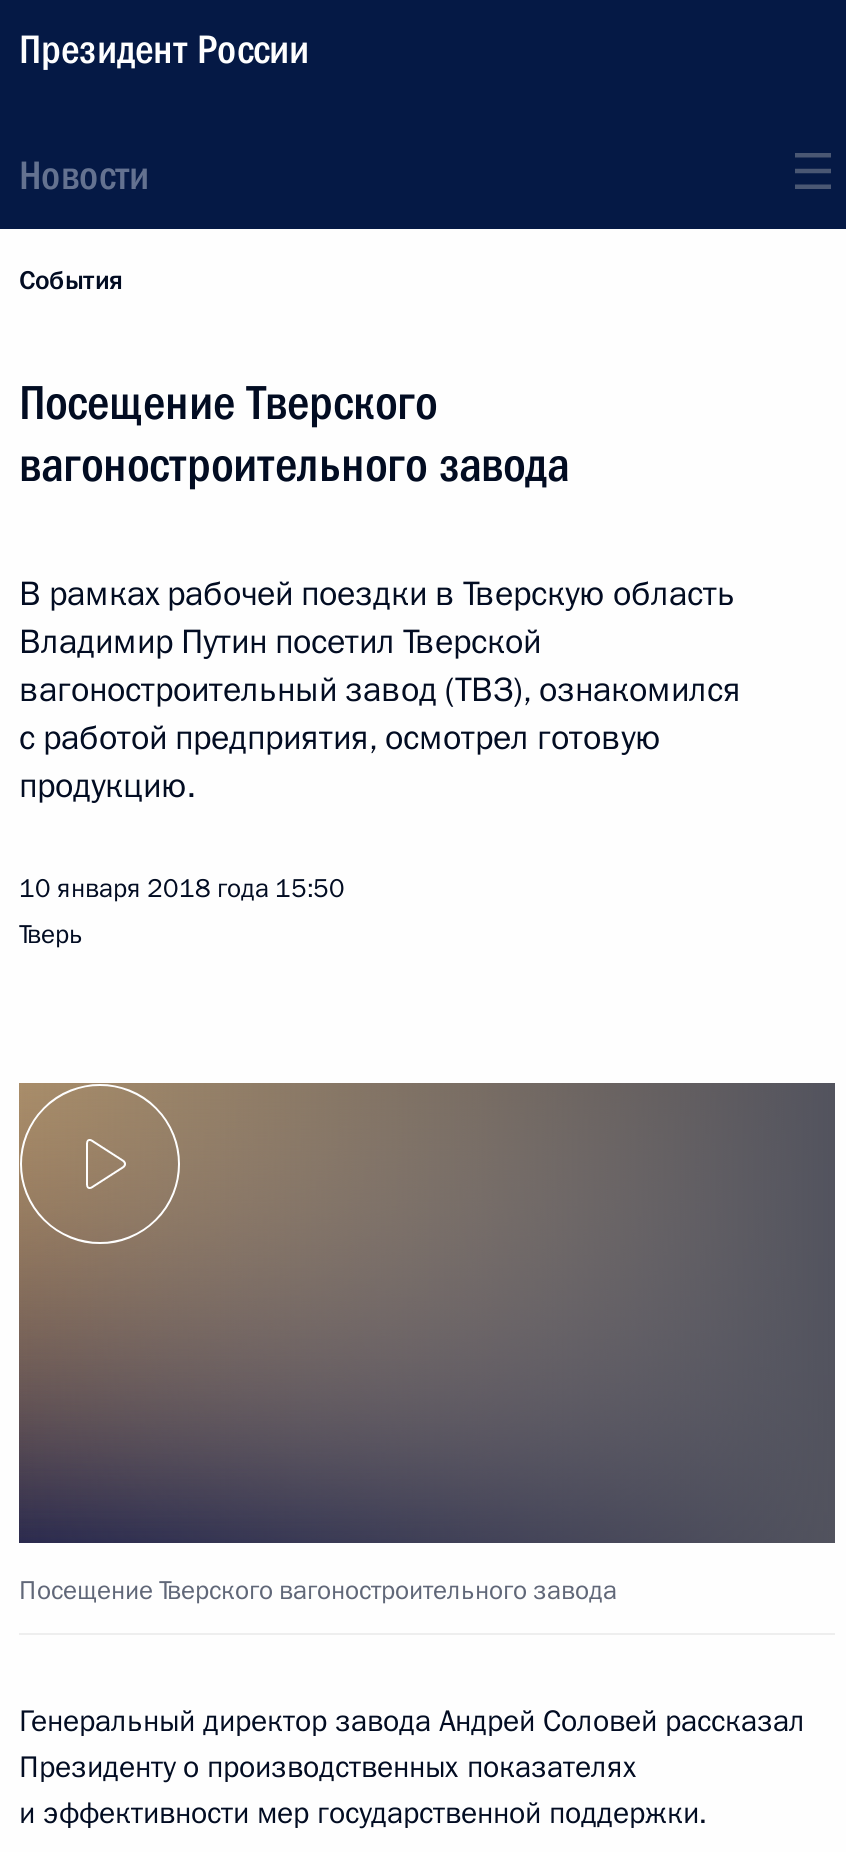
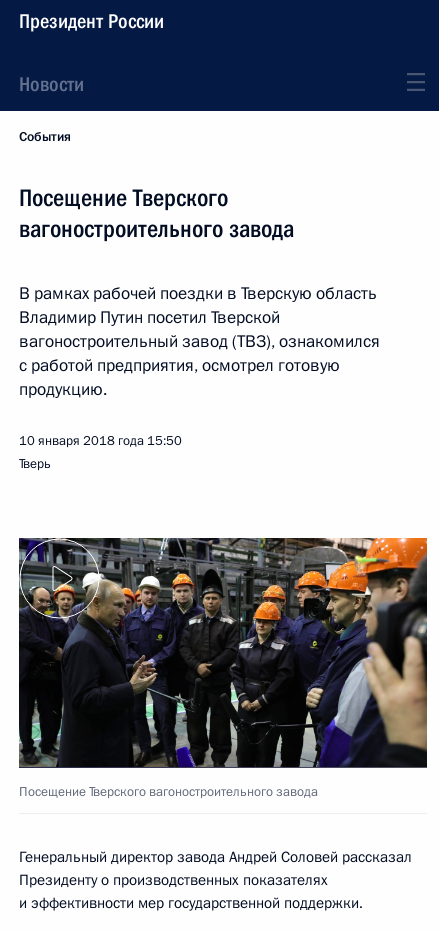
- [image]
+ [image]
